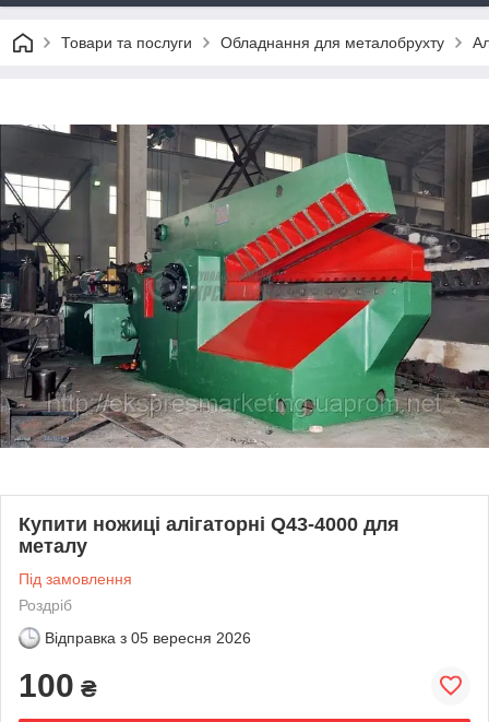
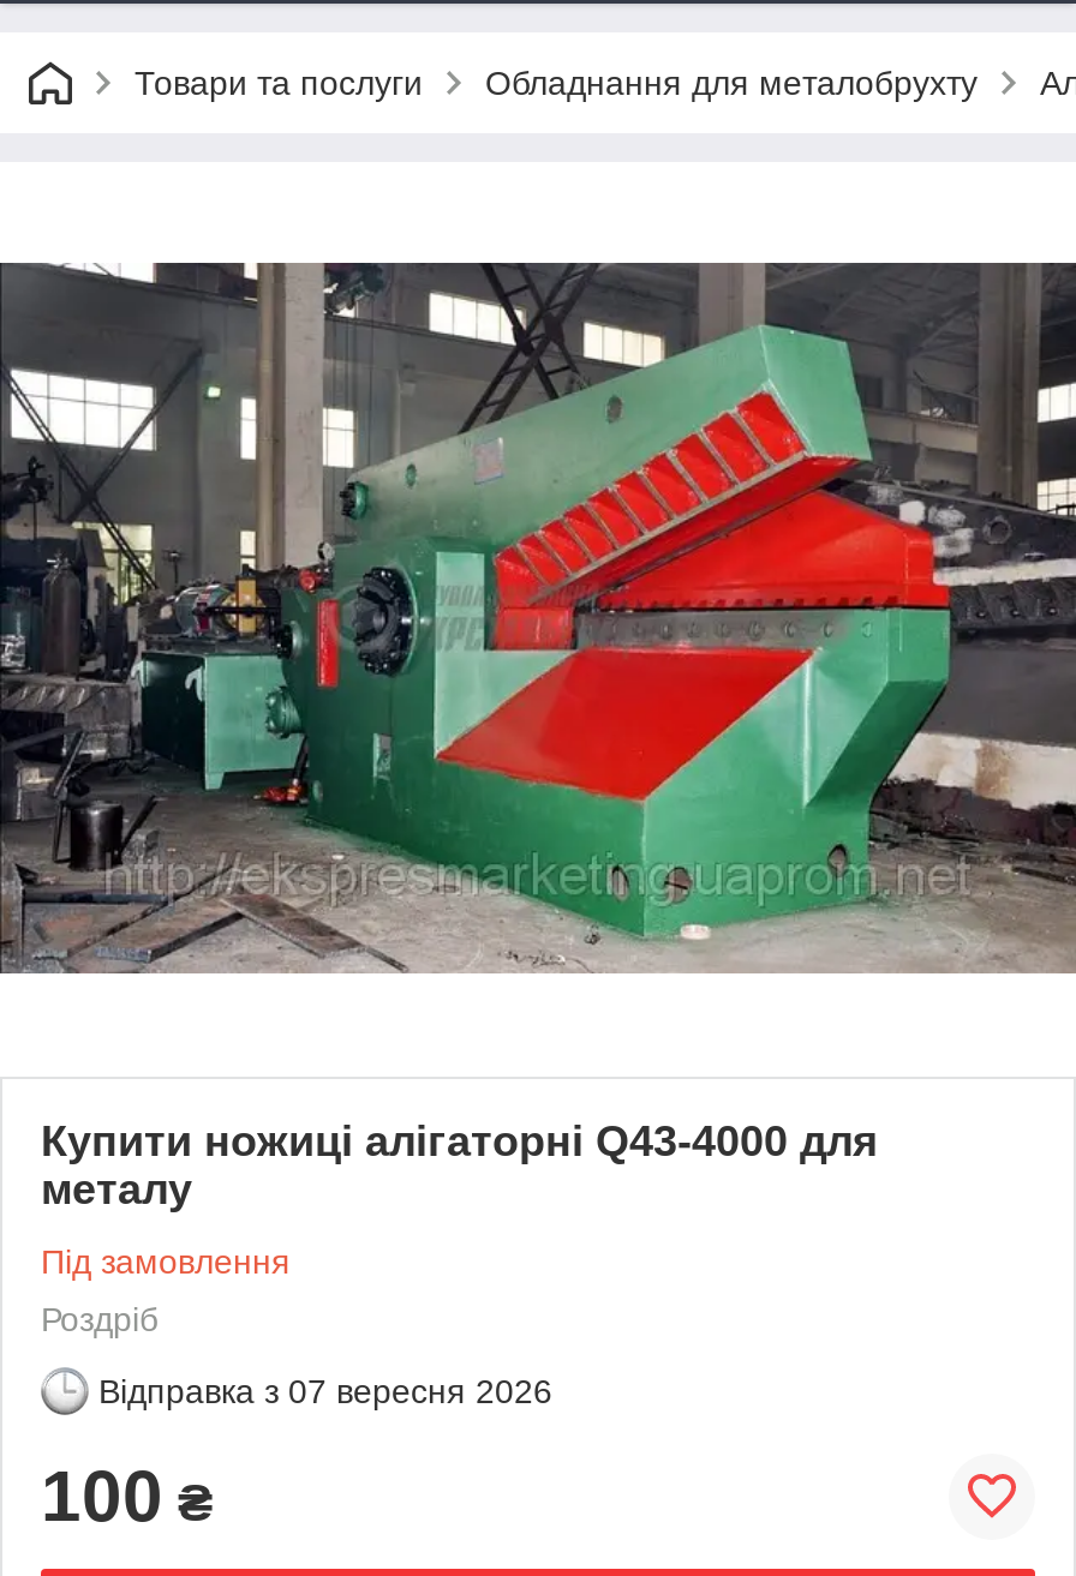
- Відправка з 05 вересня 2026
+ Відправка з 07 вересня 2026
